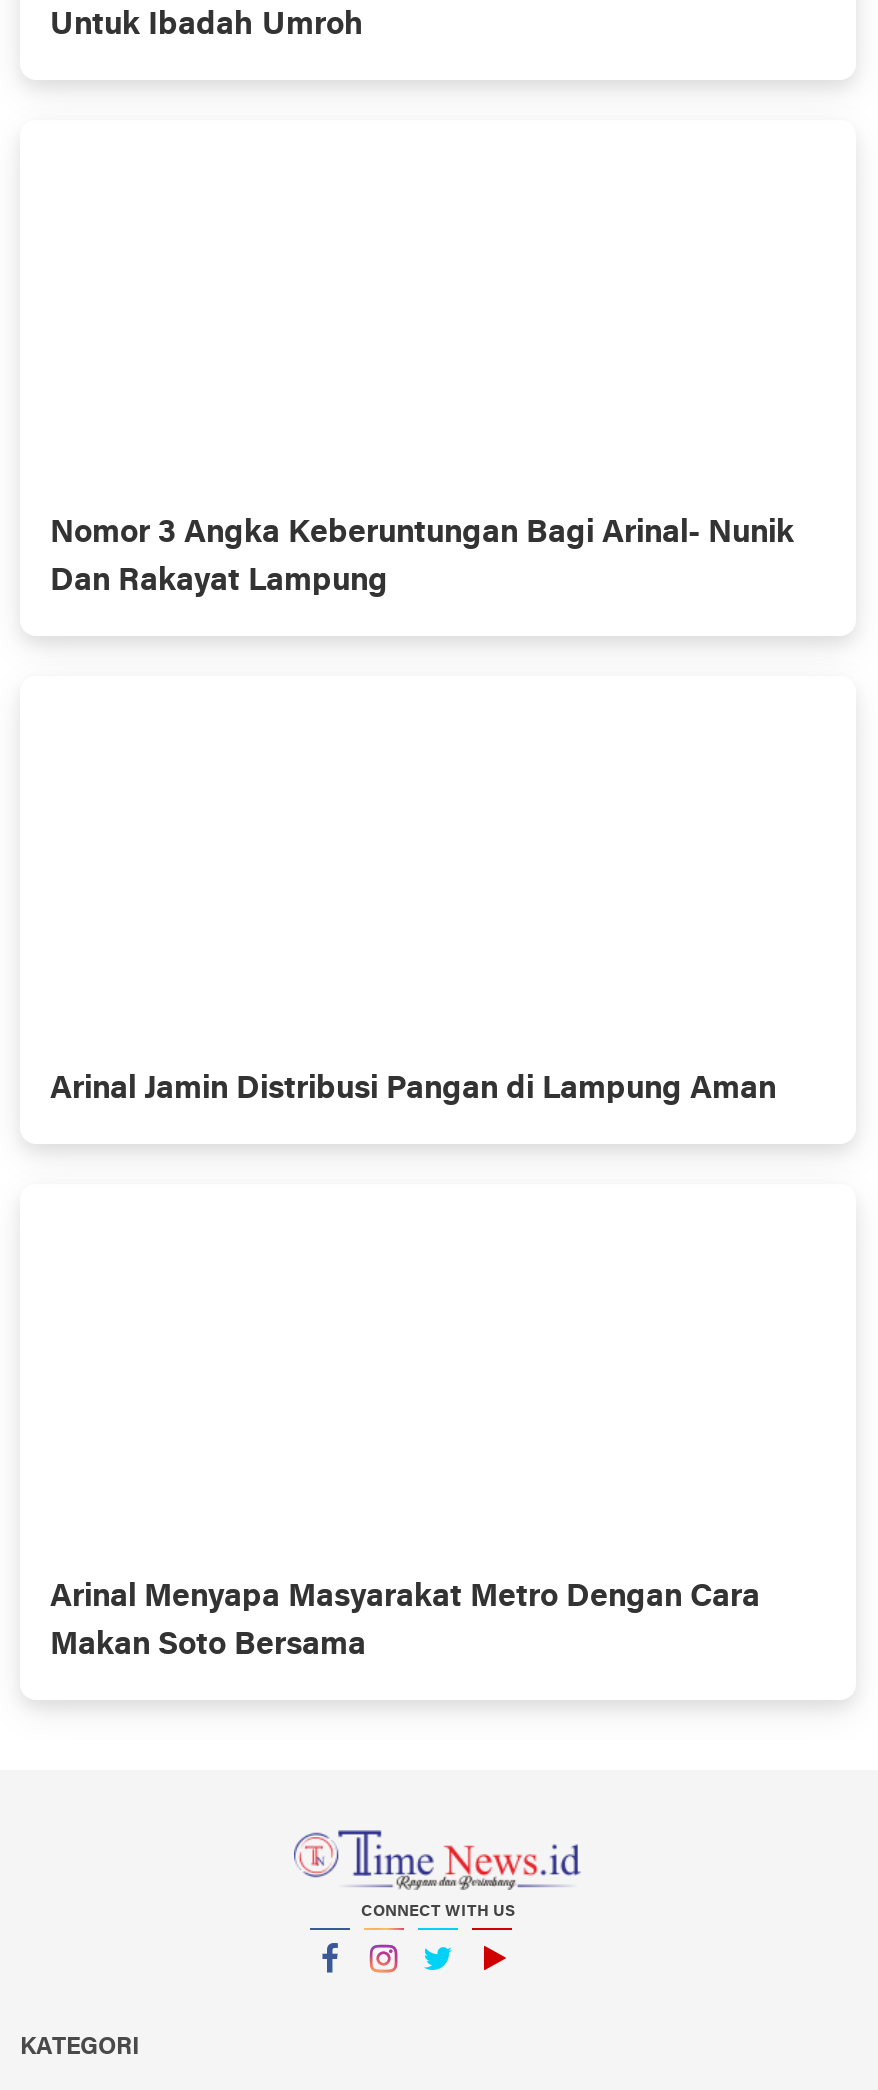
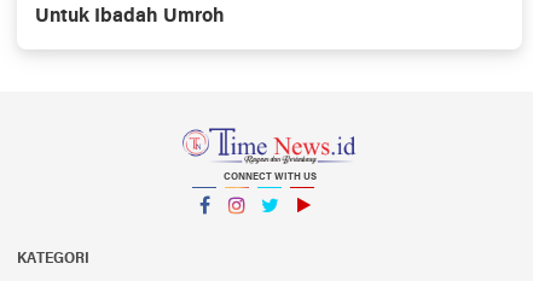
- Nomor 3 Angka Keberuntungan Bagi Arinal- Nunik
- Dan Rakayat Lampung

- Arinal Jamin Distribusi Pangan di Lampung Aman

- Arinal Menyapa Masyarakat Metro Dengan Cara
- Makan Soto Bersama
